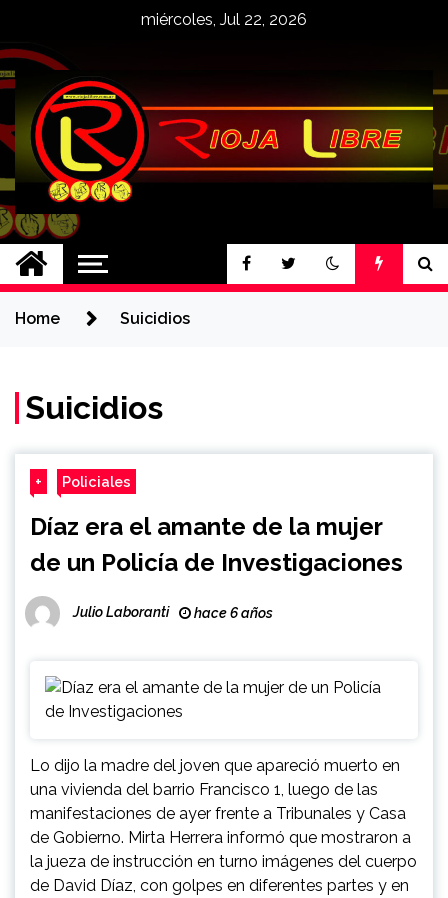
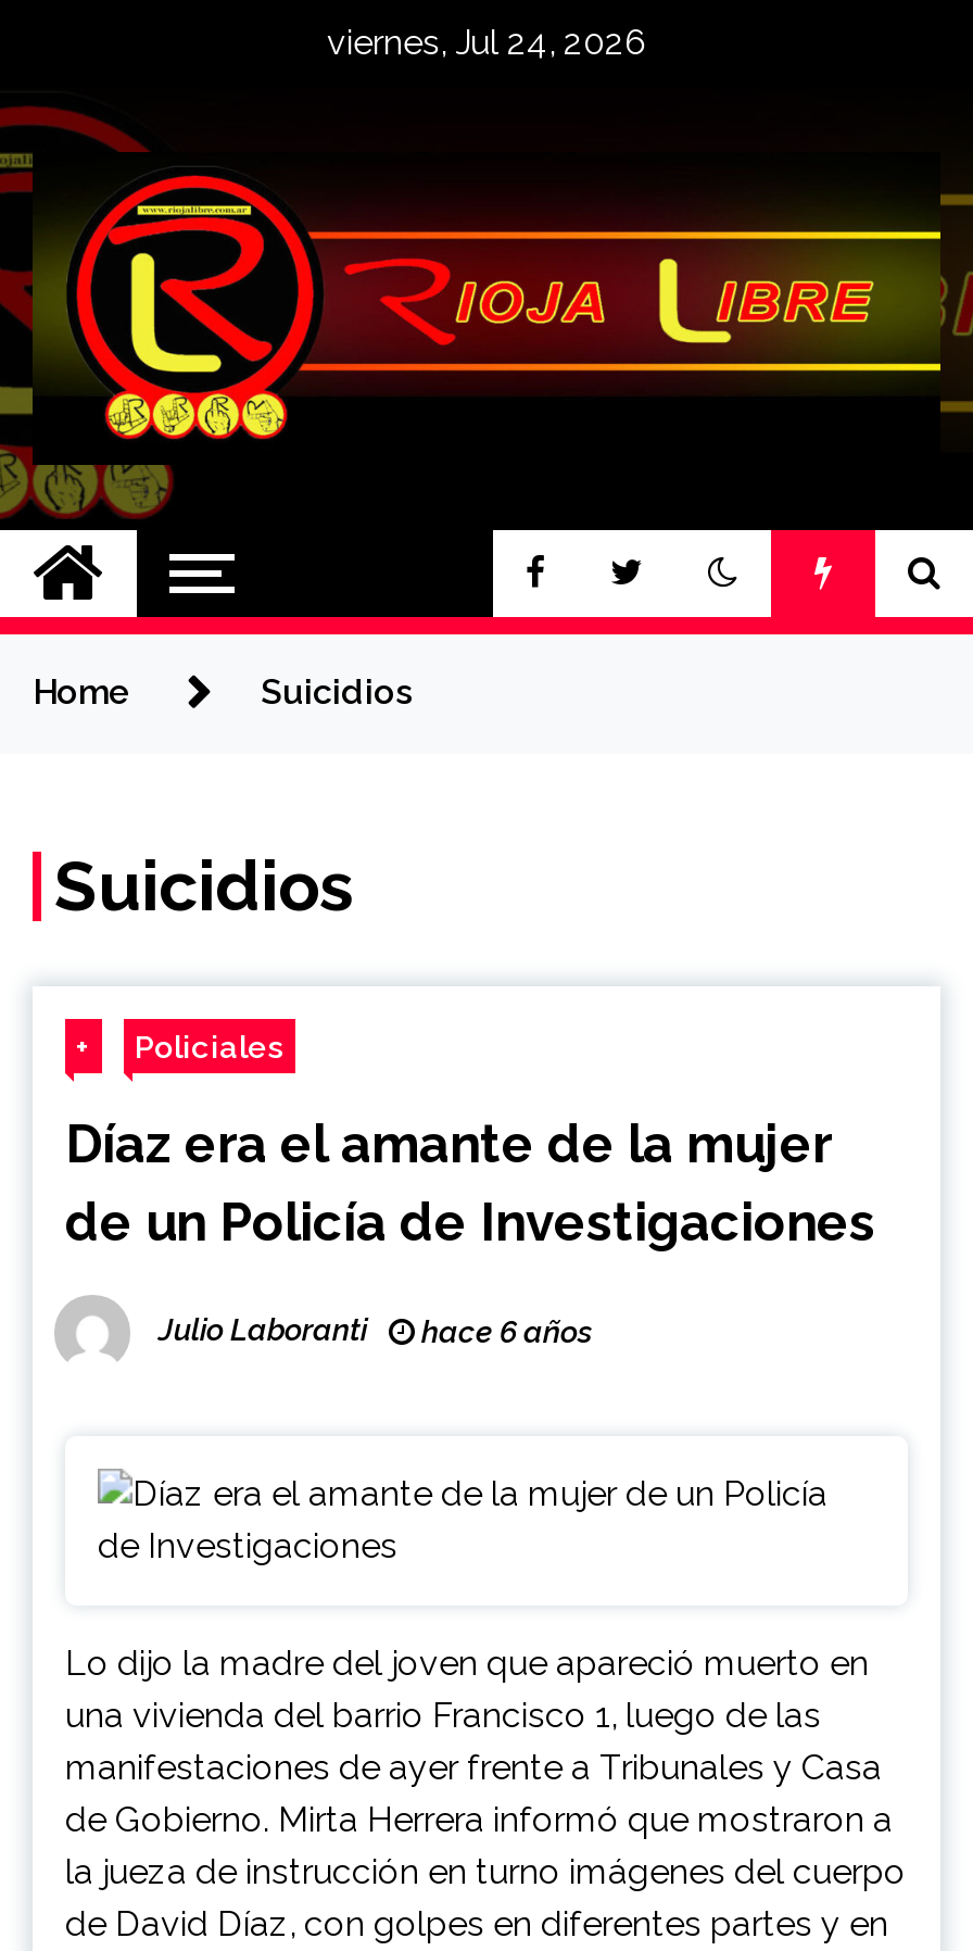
- miércoles, Jul 22, 2026
+ viernes, Jul 24, 2026
